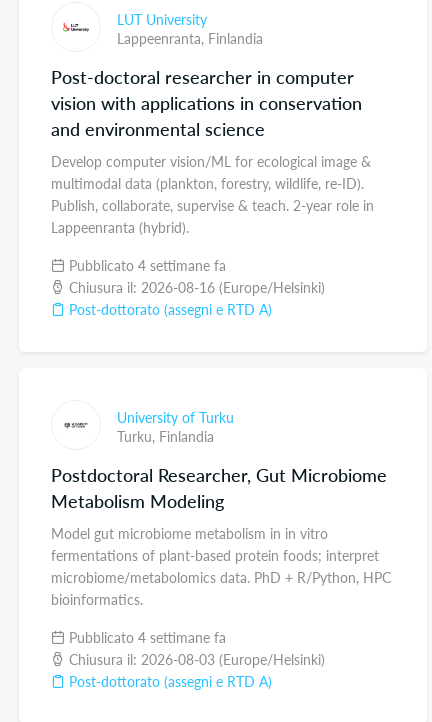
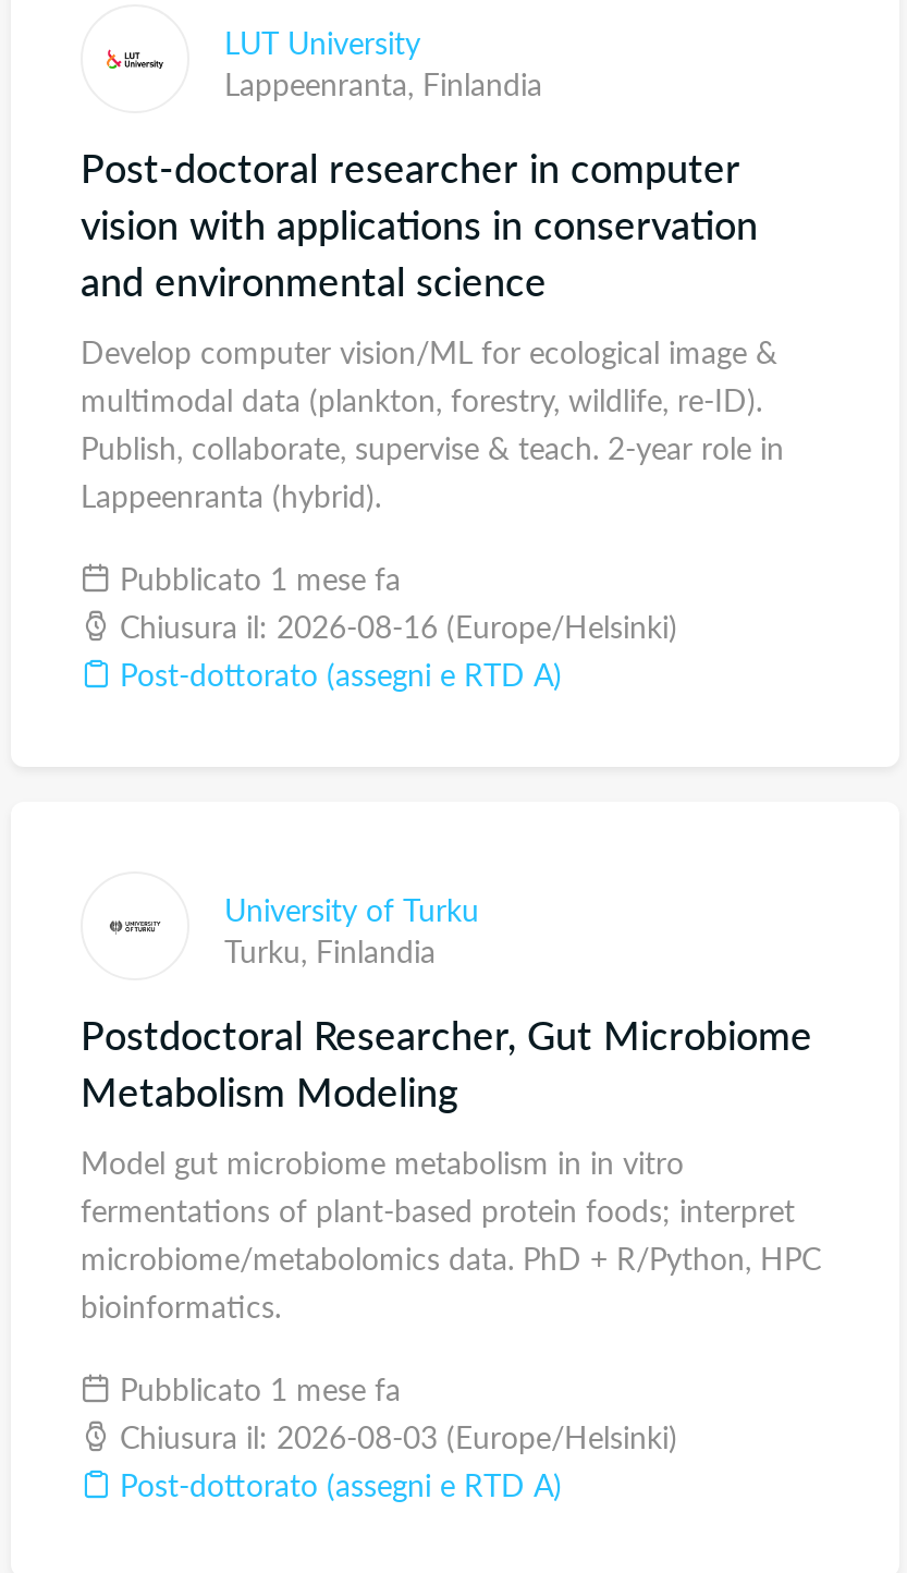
- Pubblicato 4 settimane fa
+ Pubblicato 1 mese fa

- Pubblicato 4 settimane fa
+ Pubblicato 1 mese fa
